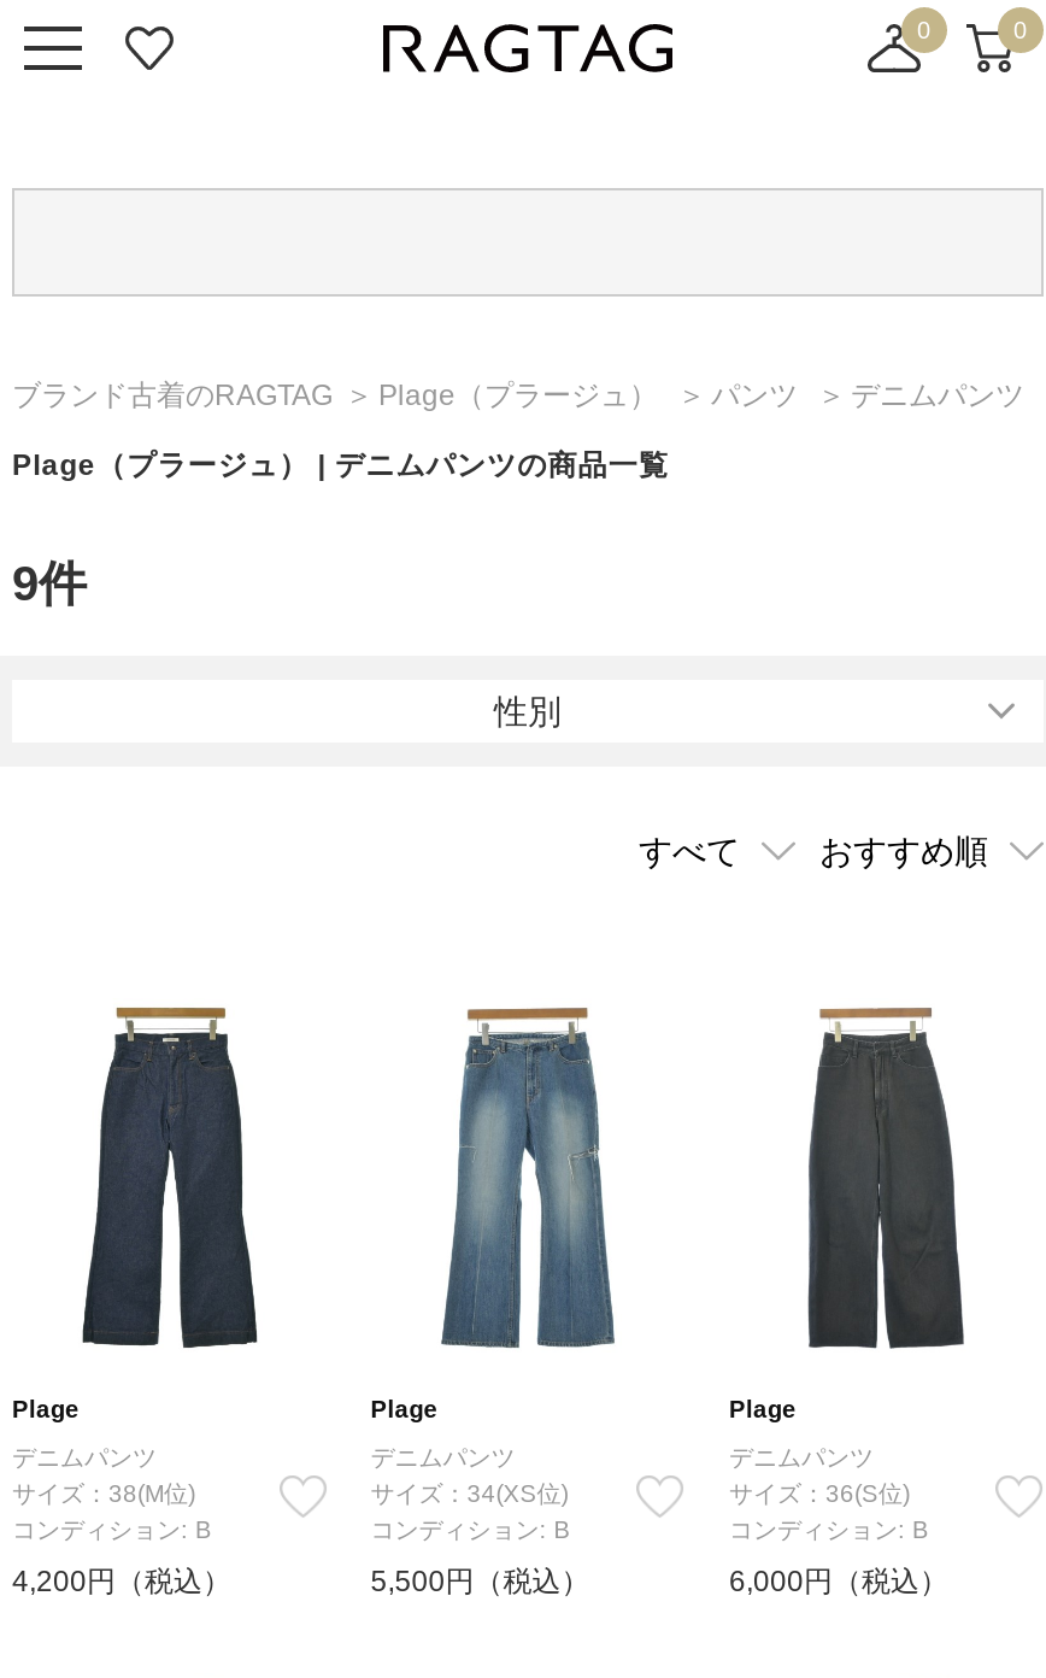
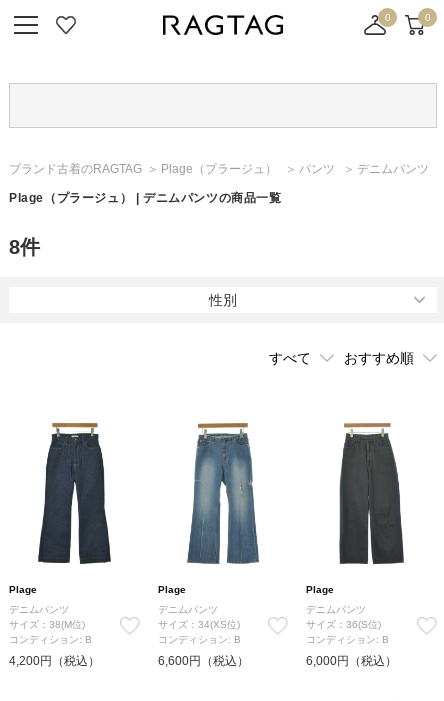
- 9件
+ 8件

- 5,500円（税込）
+ 6,600円（税込）
